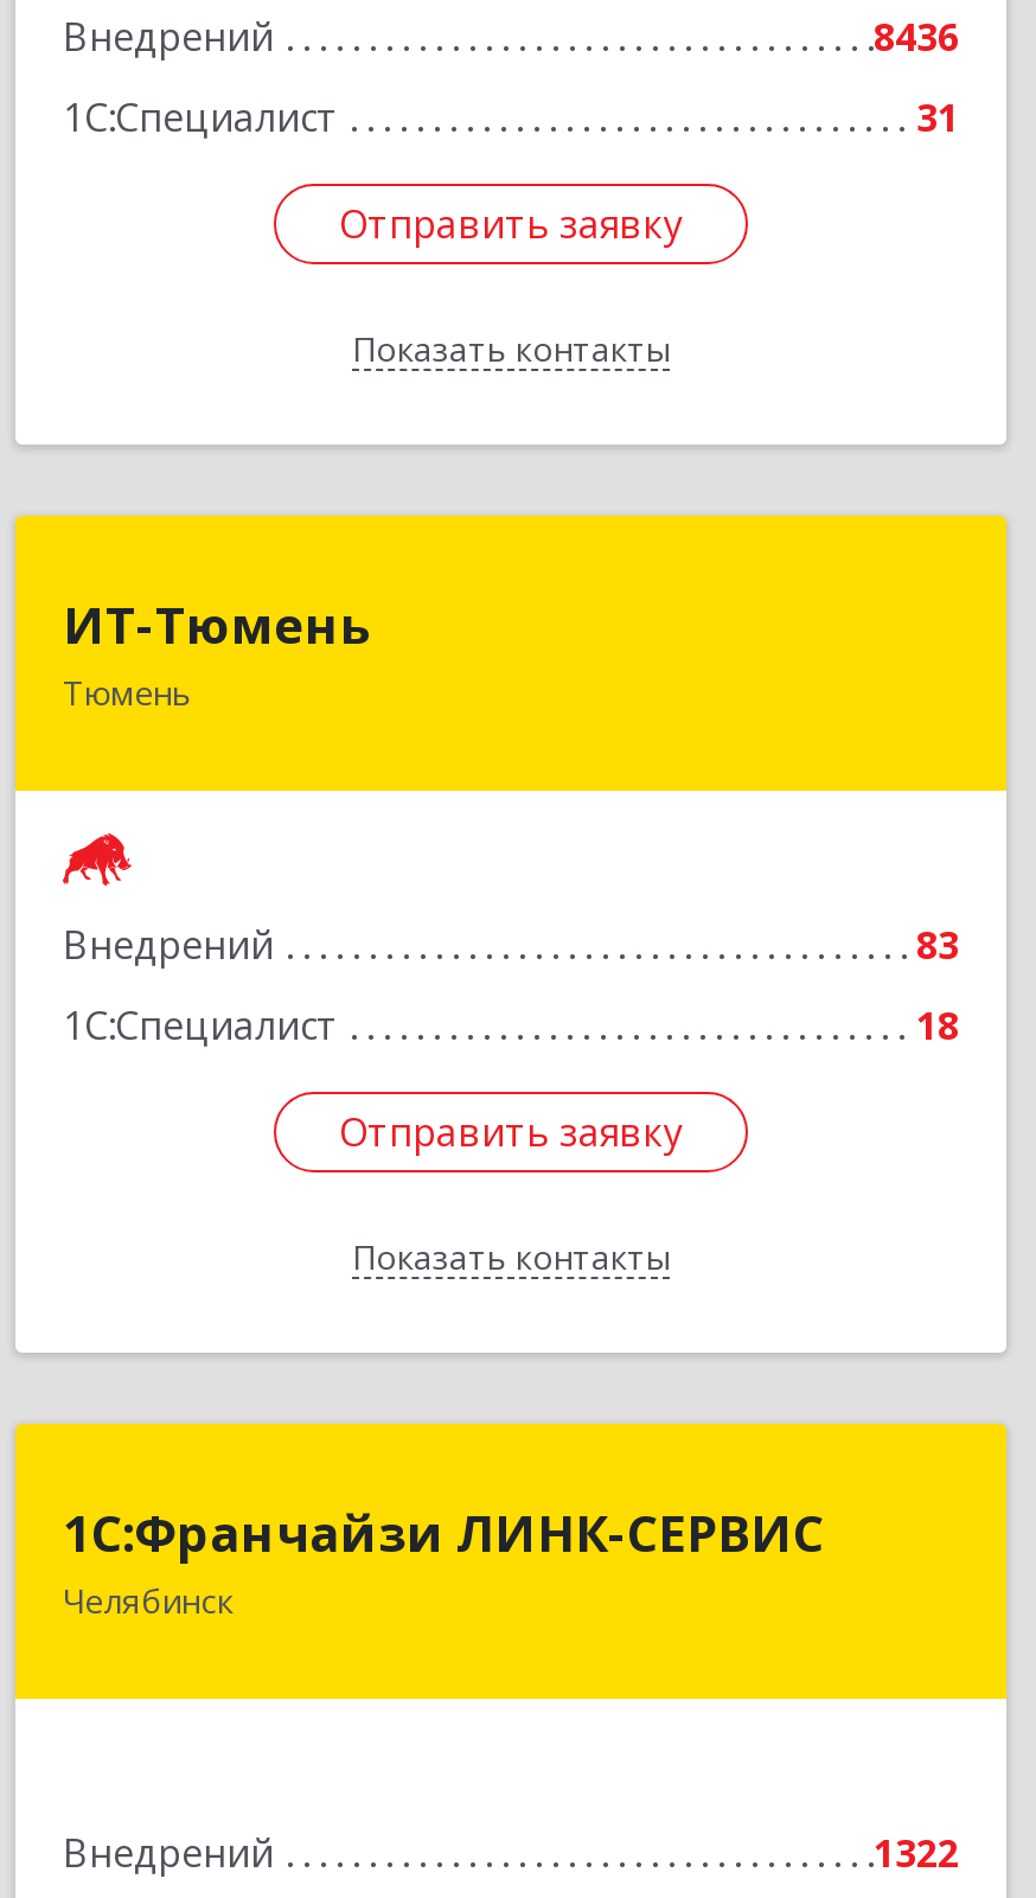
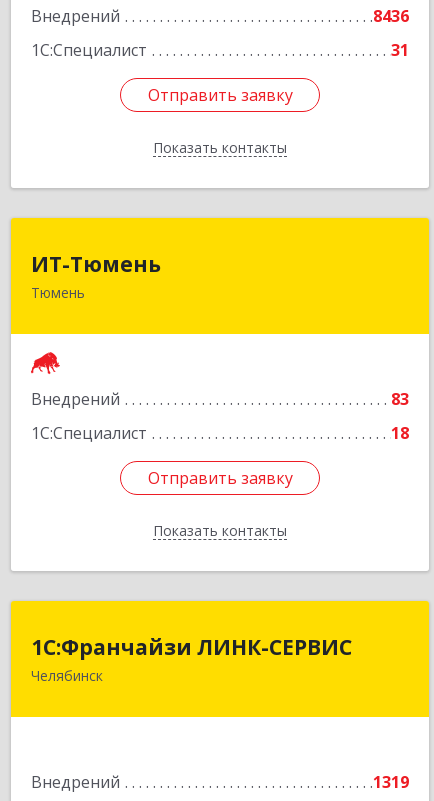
- 1322
+ 1319
